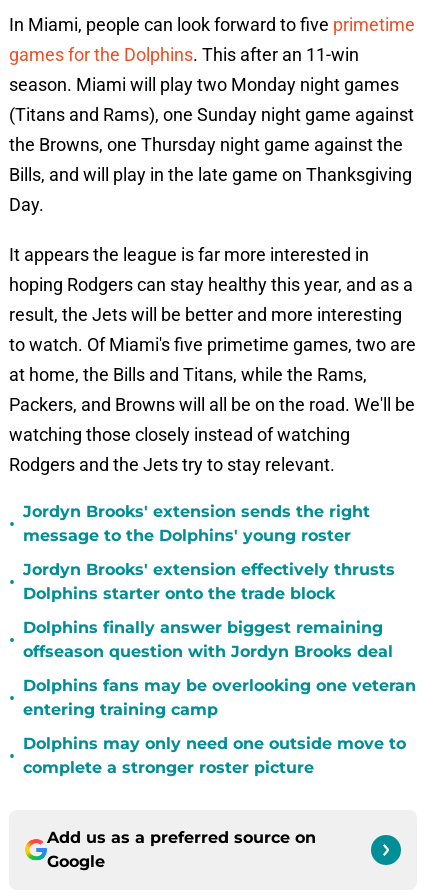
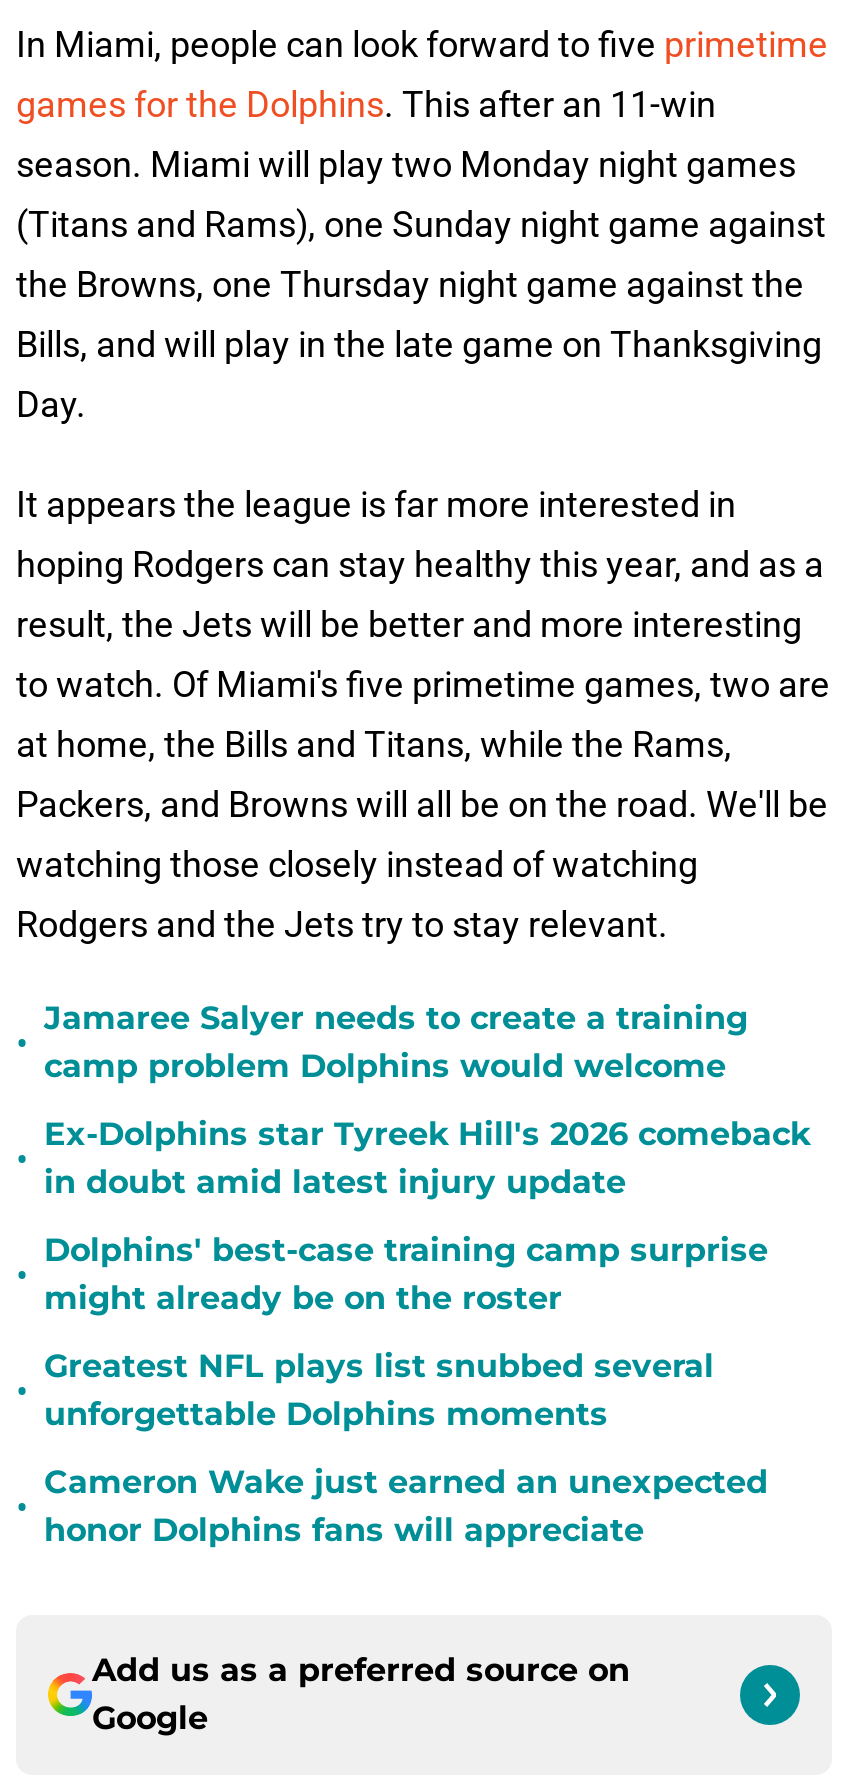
- Jordyn Brooks' extension sends the right
- message to the Dolphins' young roster
+ Jamaree Salyer needs to create a training
+ camp problem Dolphins would welcome

- Jordyn Brooks' extension effectively thrusts
- Dolphins starter onto the trade block
+ Ex-Dolphins star Tyreek Hill's 2026 comeback
+ in doubt amid latest injury update

- Dolphins finally answer biggest remaining
- offseason question with Jordyn Brooks deal
+ Dolphins' best-case training camp surprise
+ might already be on the roster

- Dolphins fans may be overlooking one veteran
- entering training camp
+ Greatest NFL plays list snubbed several
+ unforgettable Dolphins moments

- Dolphins may only need one outside move to
- complete a stronger roster picture
+ Cameron Wake just earned an unexpected
+ honor Dolphins fans will appreciate
